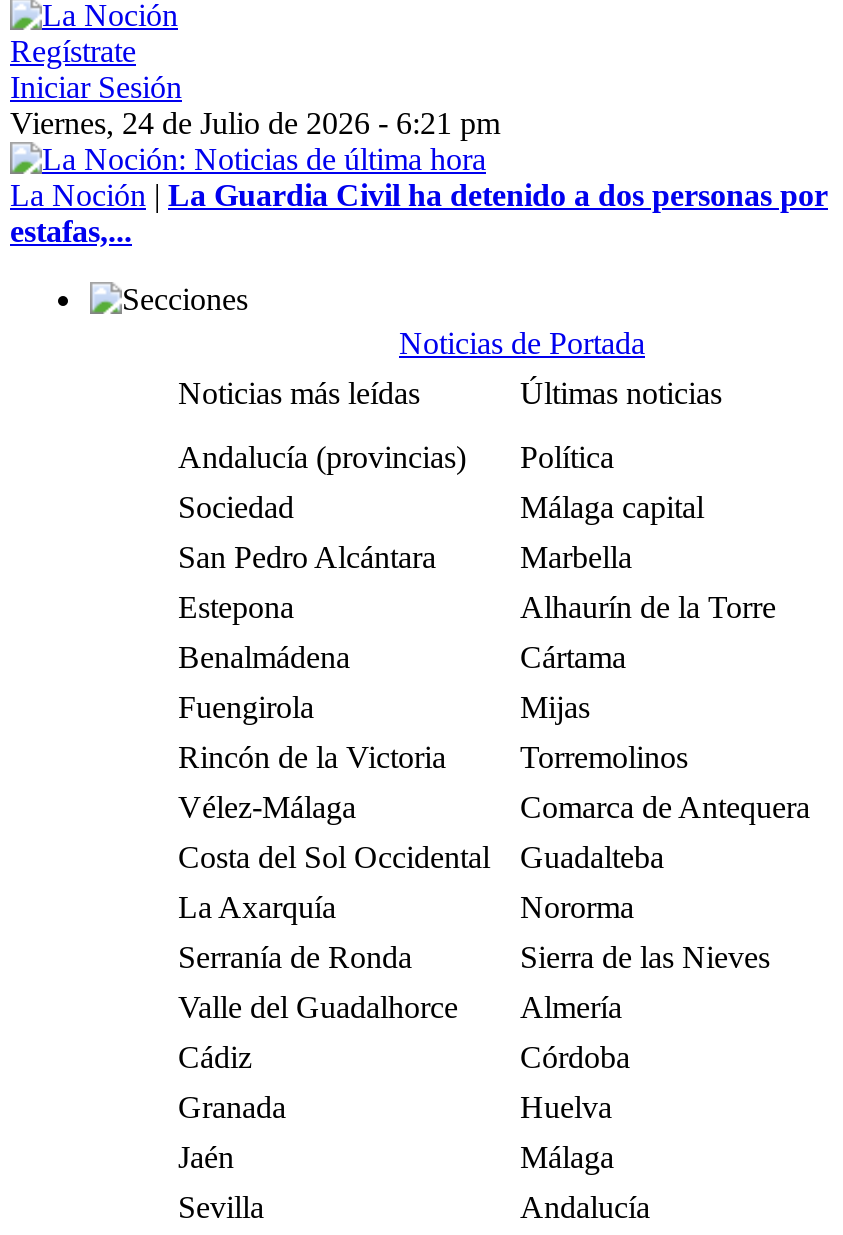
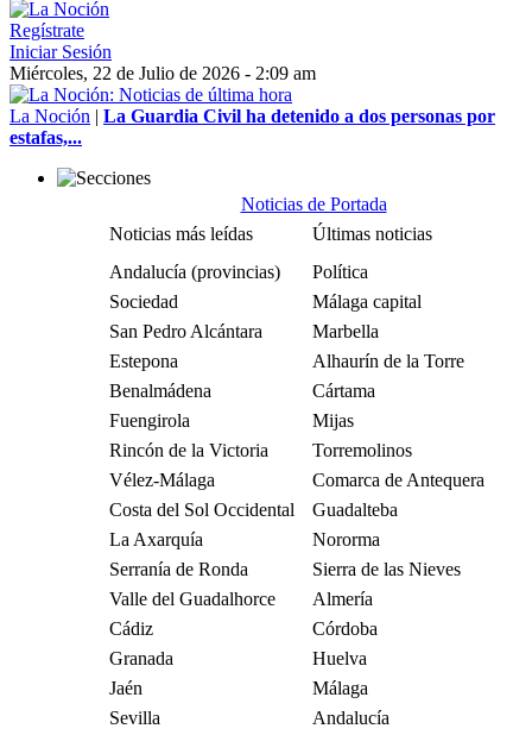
- Viernes, 24 de Julio de 2026 - 6:21 pm
+ Miércoles, 22 de Julio de 2026 - 2:09 am
